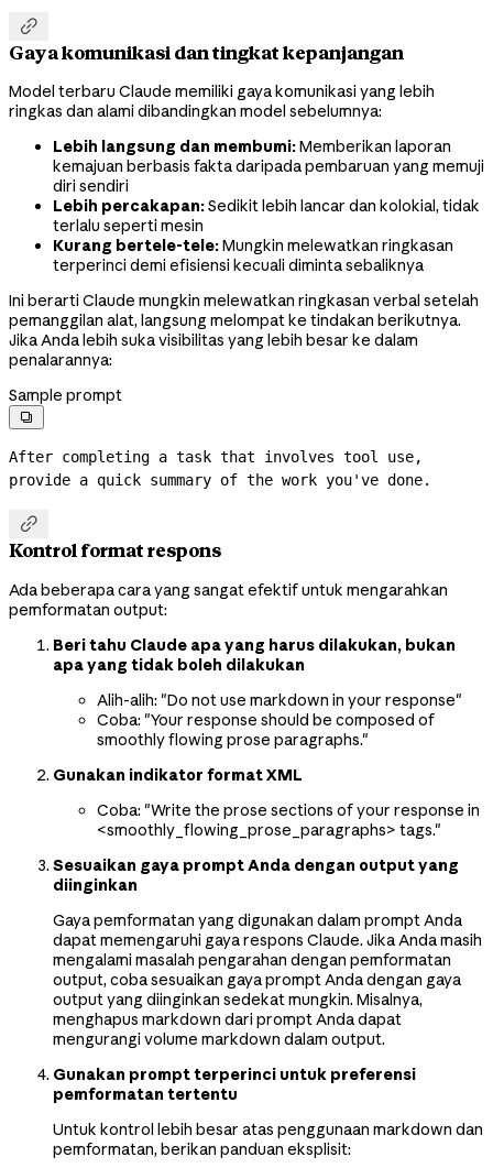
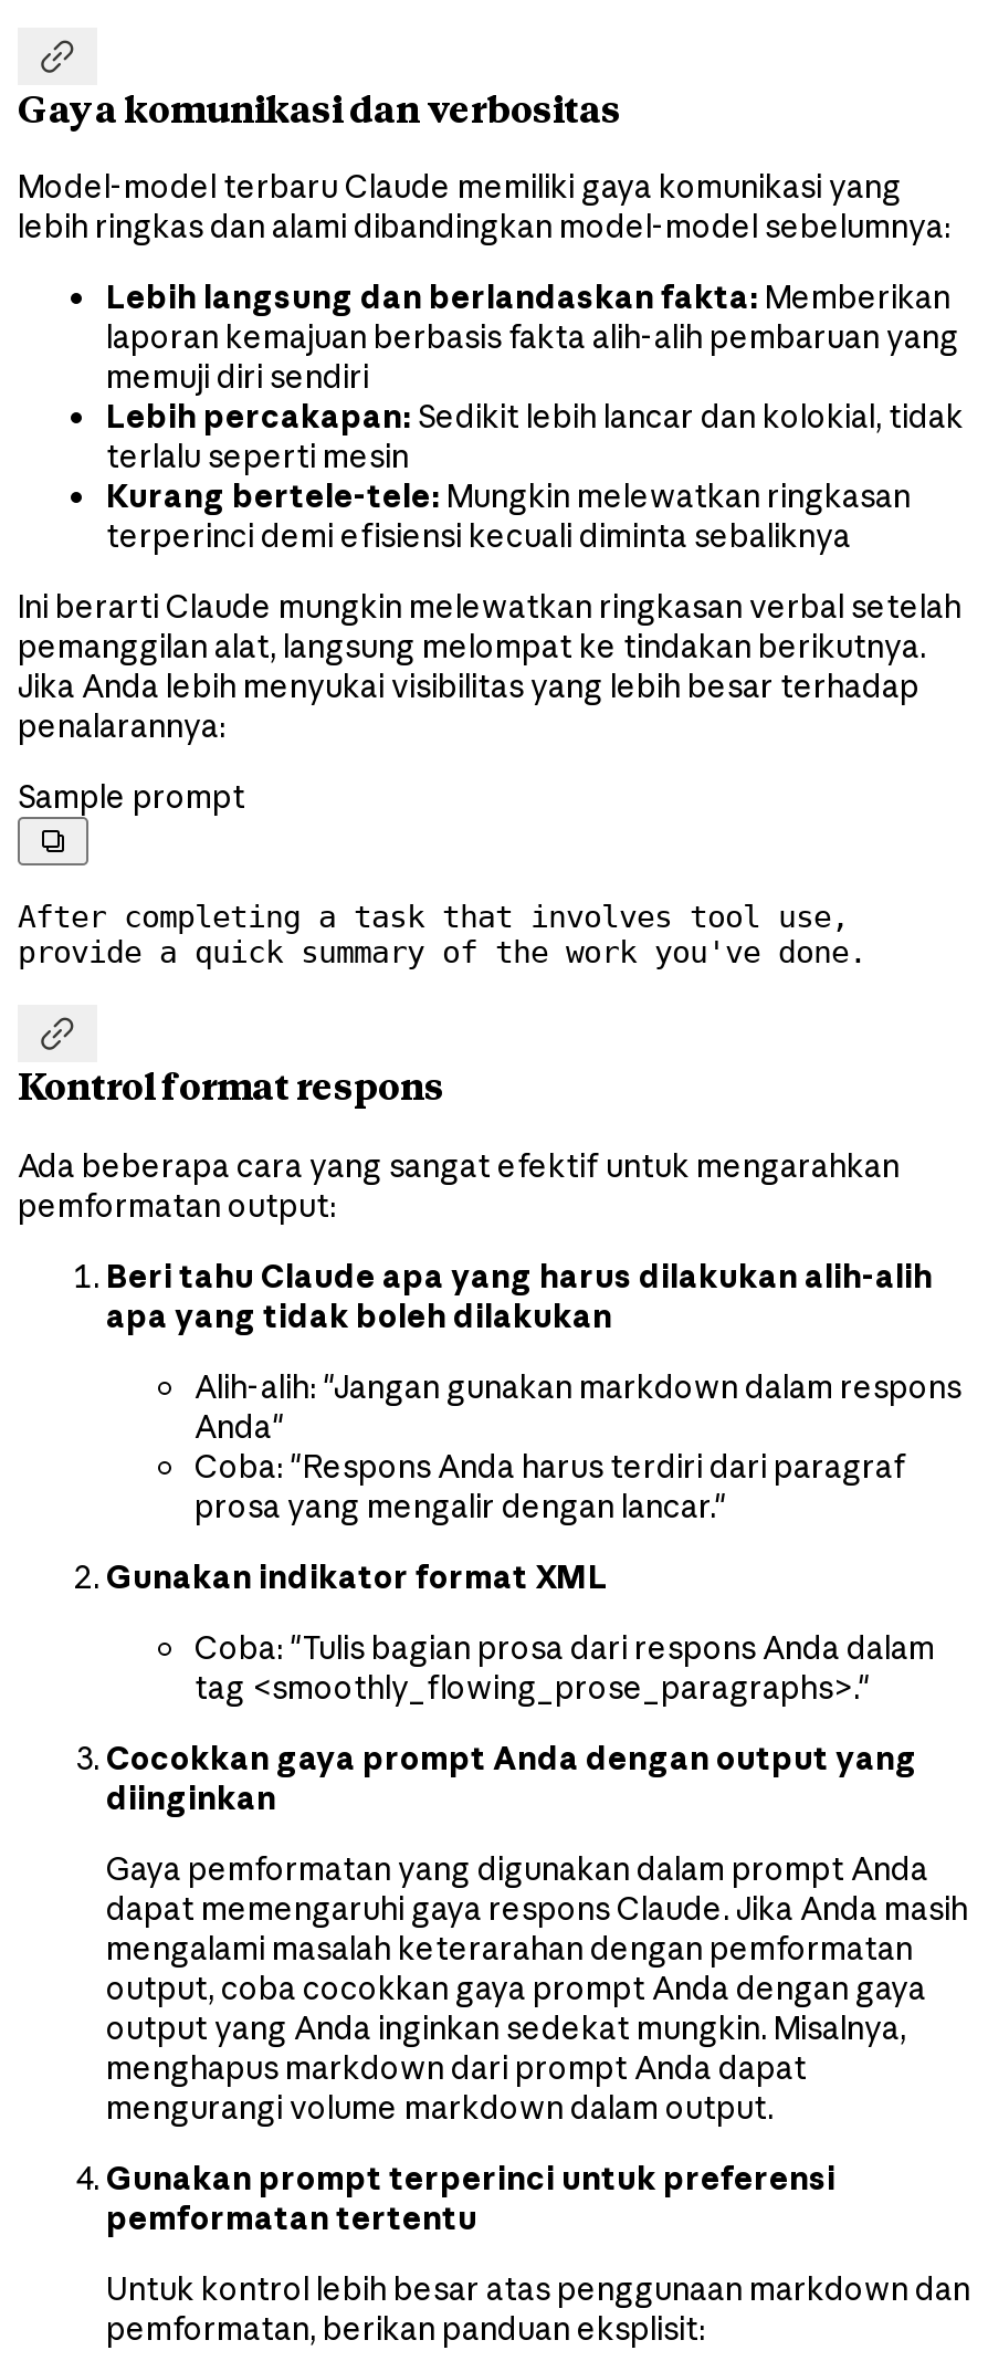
- Gaya komunikasi dan tingkat kepanjangan
+ Gaya komunikasi dan verbositas

- Model terbaru Claude memiliki gaya komunikasi yang lebih
- ringkas dan alami dibandingkan model sebelumnya:
+ Model-model terbaru Claude memiliki gaya komunikasi yang
+ lebih ringkas dan alami dibandingkan model-model sebelumnya:

- Lebih langsung dan membumi: Memberikan laporan
- kemajuan berbasis fakta daripada pembaruan yang memuji
- diri sendiri
+ Lebih langsung dan berlandaskan fakta: Memberikan
+ laporan kemajuan berbasis fakta alih-alih pembaruan yang
+ memuji diri sendiri

- Jika Anda lebih suka visibilitas yang lebih besar ke dalam
+ Jika Anda lebih menyukai visibilitas yang lebih besar terhadap

- Beri tahu Claude apa yang harus dilakukan, bukan
+ Beri tahu Claude apa yang harus dilakukan alih-alih

- Alih-alih: "Do not use markdown in your response"
- Coba: "Your response should be composed of
- smoothly flowing prose paragraphs."
+ Alih-alih: "Jangan gunakan markdown dalam respons
+ Anda"
+ Coba: "Respons Anda harus terdiri dari paragraf
+ prosa yang mengalir dengan lancar."

- Coba: "Write the prose sections of your response in
- <smoothly_flowing_prose_paragraphs> tags."
+ Coba: "Tulis bagian prosa dari respons Anda dalam
+ tag <smoothly_flowing_prose_paragraphs>."

- Sesuaikan gaya prompt Anda dengan output yang
+ Cocokkan gaya prompt Anda dengan output yang

- mengalami masalah pengarahan dengan pemformatan
- output, coba sesuaikan gaya prompt Anda dengan gaya
- output yang diinginkan sedekat mungkin. Misalnya,
+ mengalami masalah keterarahan dengan pemformatan
+ output, coba cocokkan gaya prompt Anda dengan gaya
+ output yang Anda inginkan sedekat mungkin. Misalnya,
